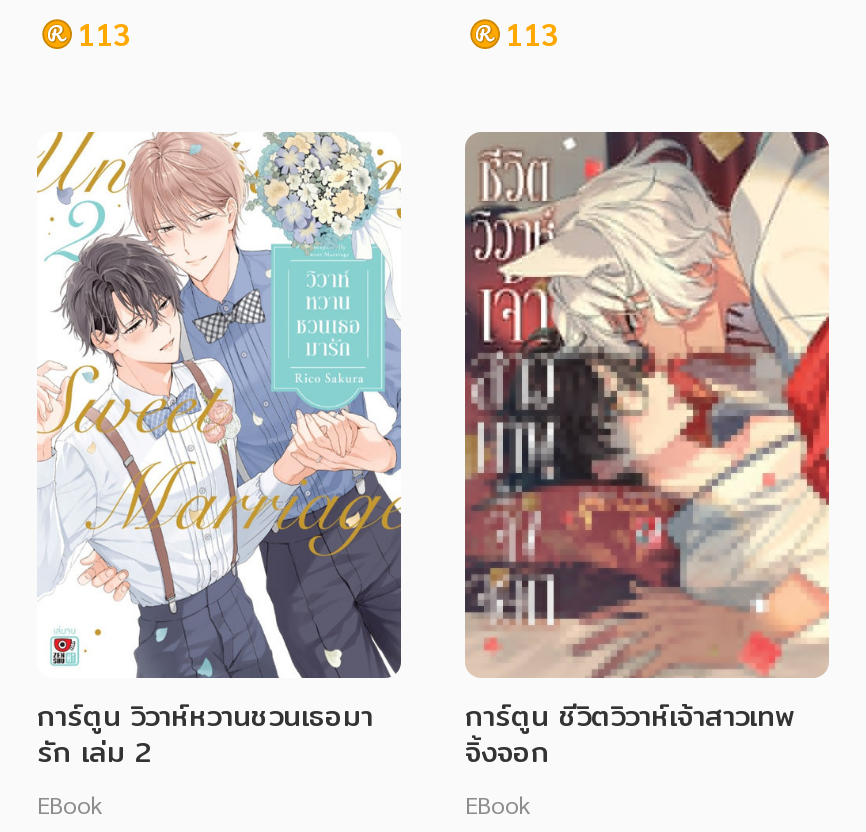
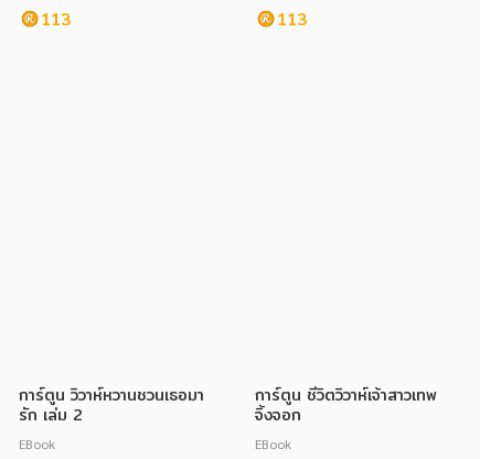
- [image]

- [image]
